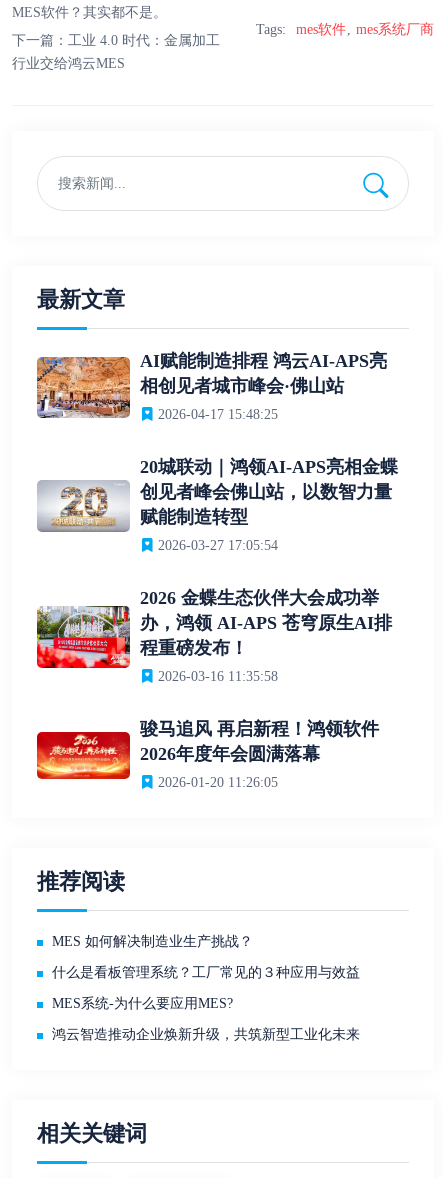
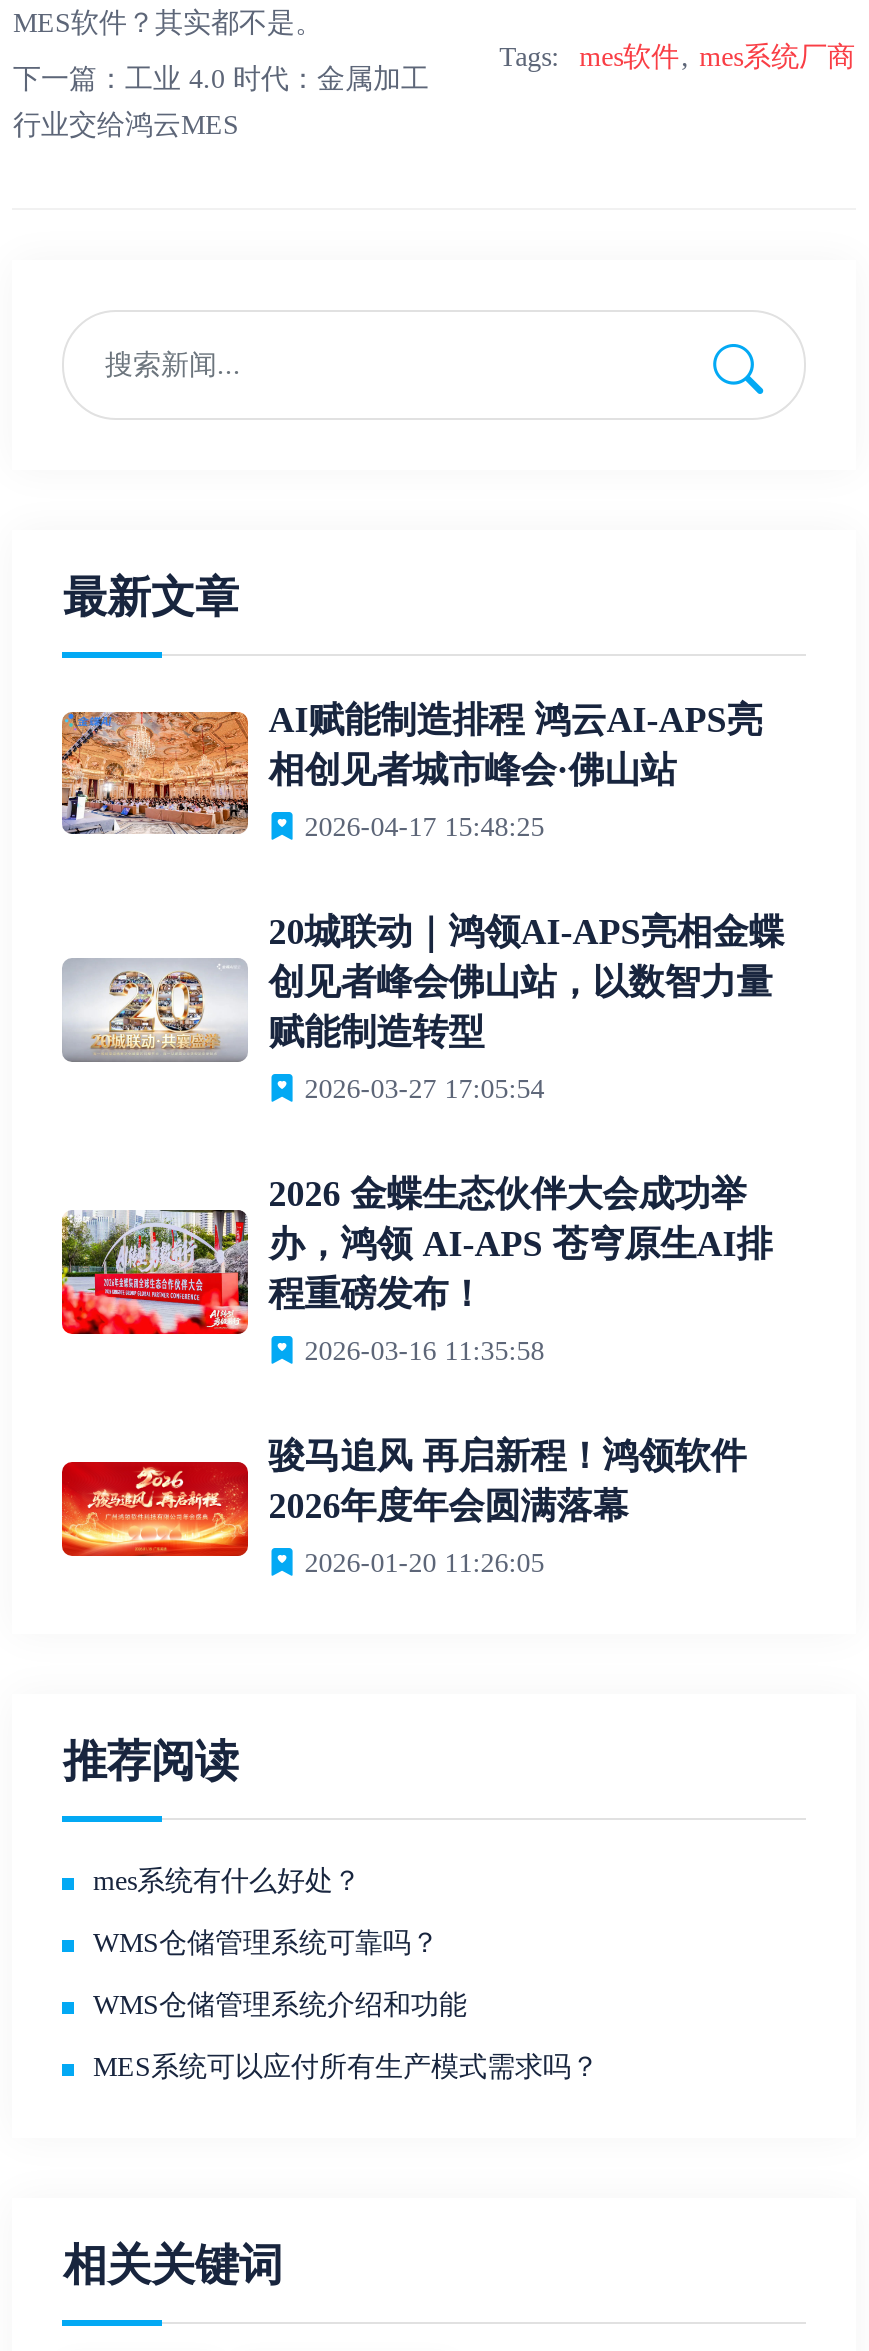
- MES 如何解决制造业生产挑战？
+ mes系统有什么好处？

- 什么是看板管理系统？工厂常见的３种应用与效益
+ WMS仓储管理系统可靠吗？

- MES系统-为什么要应用MES?
+ WMS仓储管理系统介绍和功能

- 鸿云智造推动企业焕新升级，共筑新型工业化未来
+ MES系统可以应付所有生产模式需求吗？
